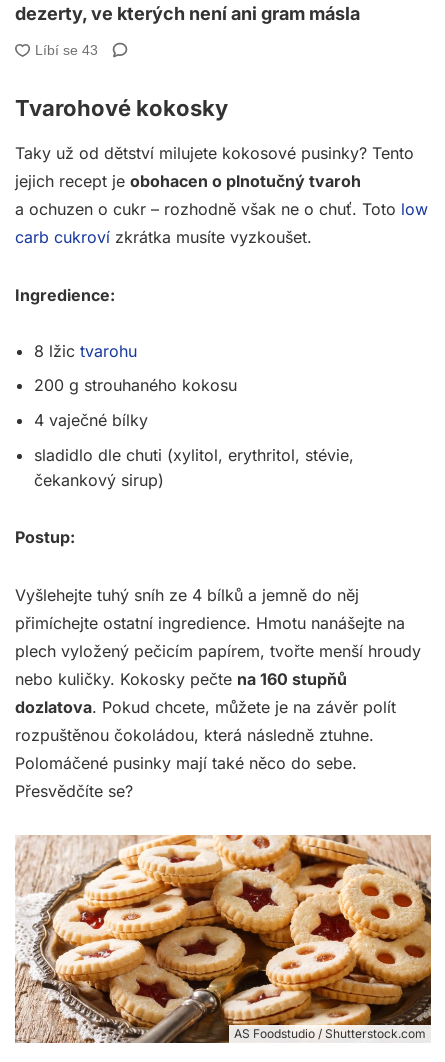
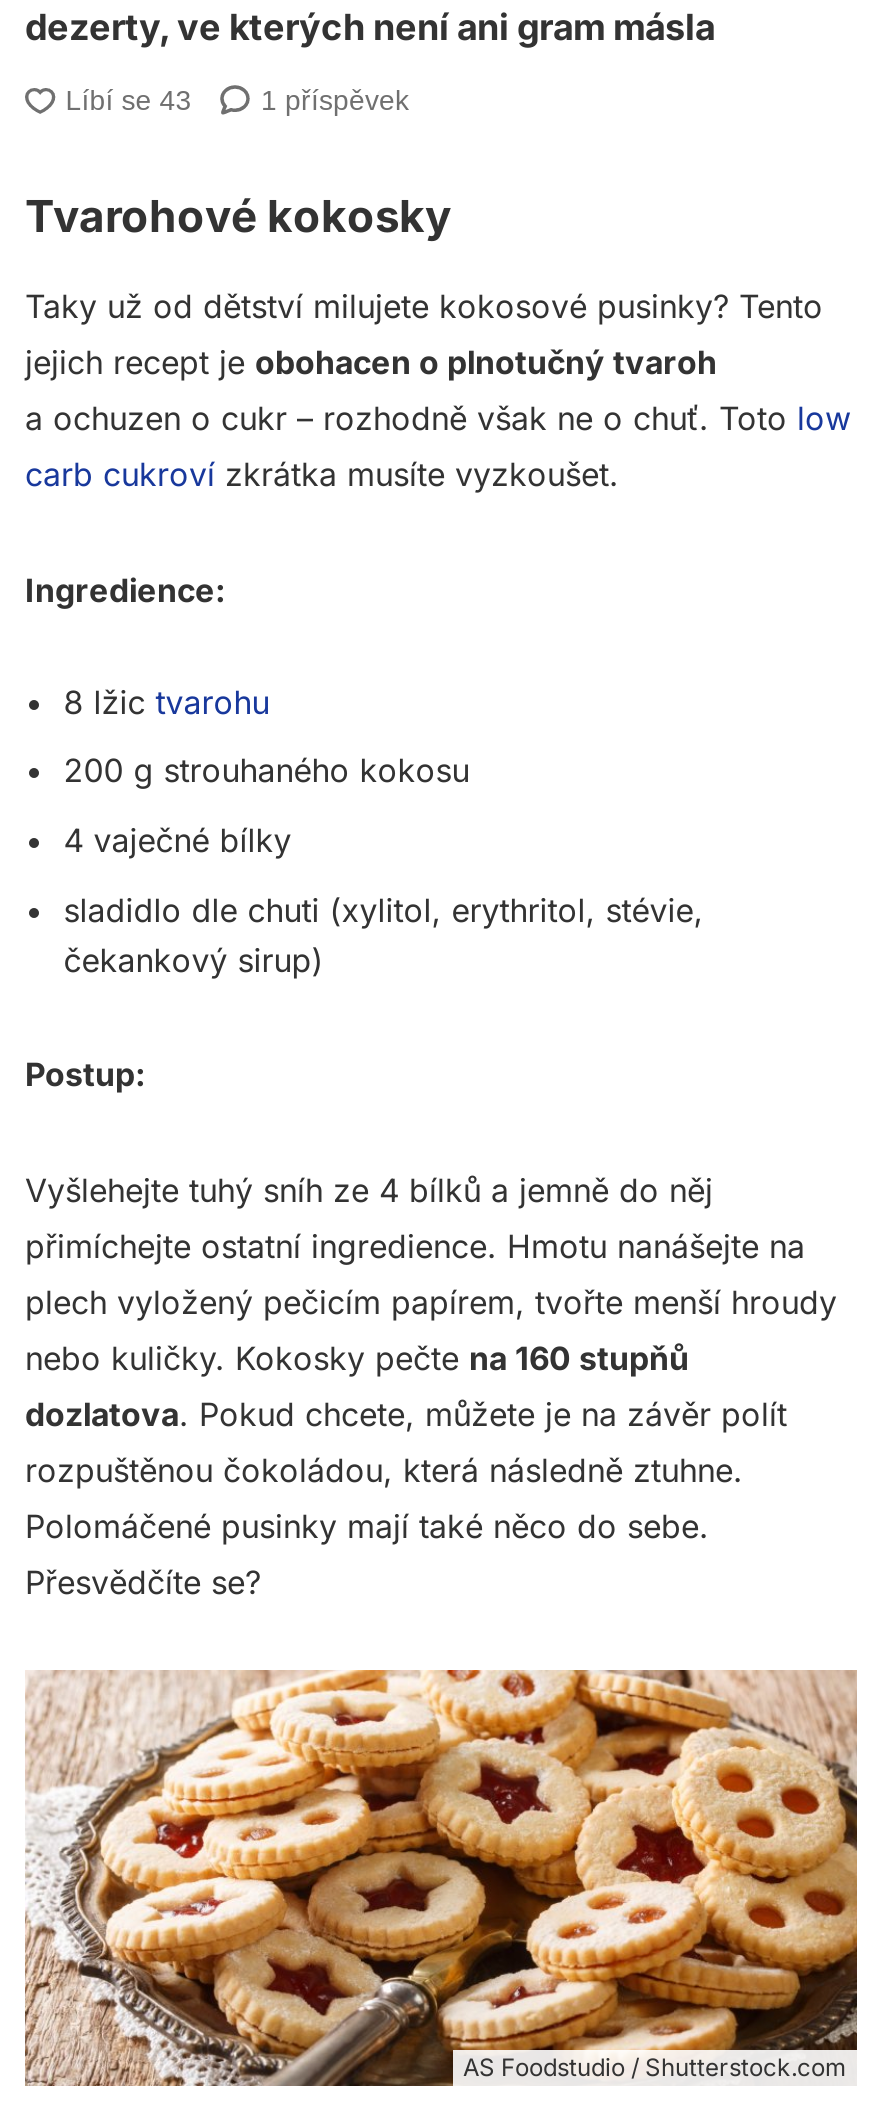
+ 1 příspěvek
